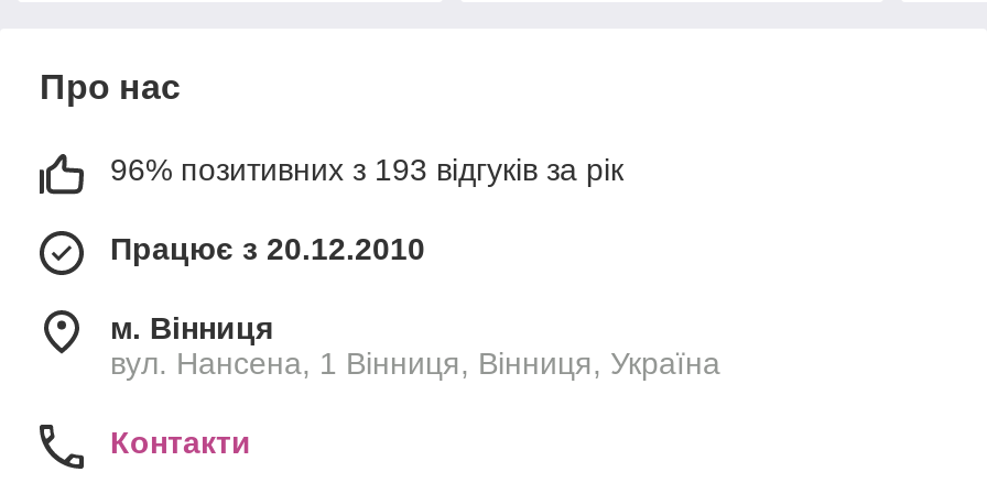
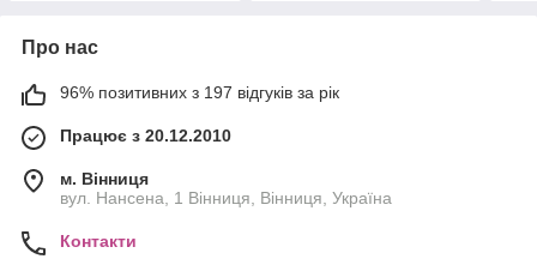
- 96% позитивних з 193 відгуків за рік
+ 96% позитивних з 197 відгуків за рік
